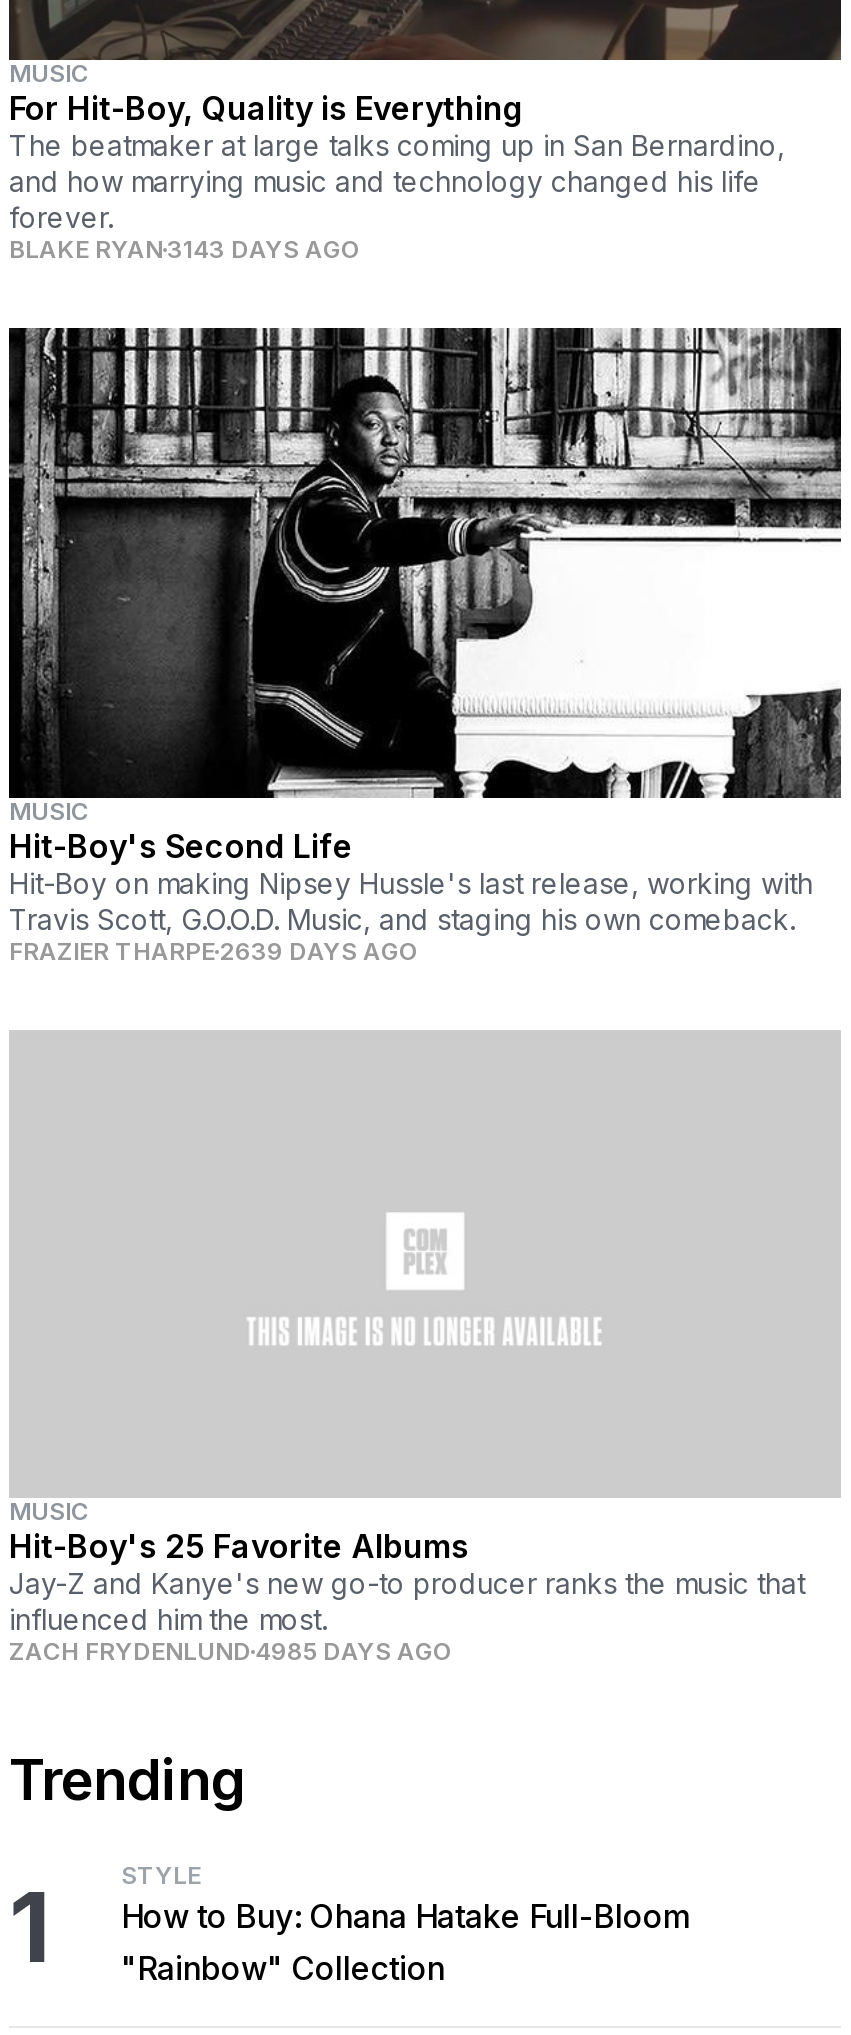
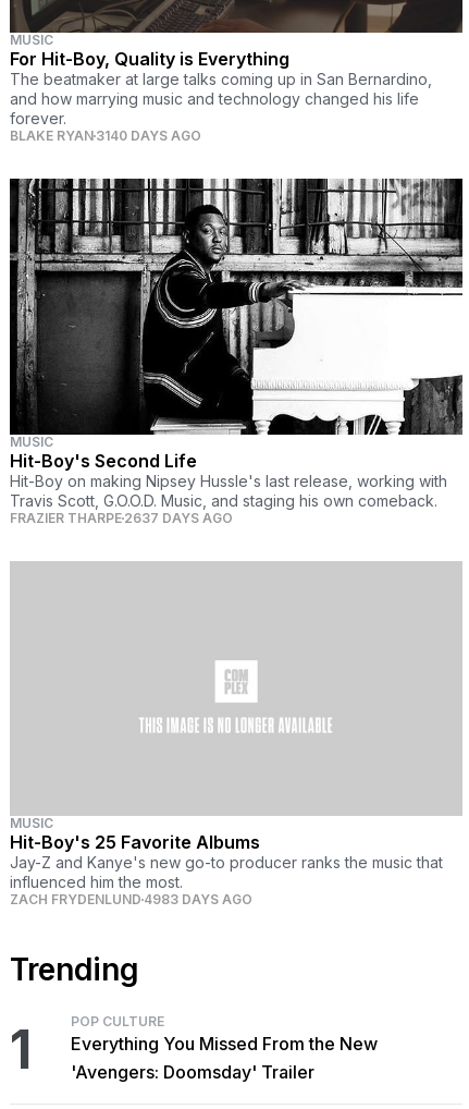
- BLAKE RYAN 3143 DAYS AGO
+ BLAKE RYAN 3140 DAYS AGO

- FRAZIER THARPE 2639 DAYS AGO
+ FRAZIER THARPE 2637 DAYS AGO

- ZACH FRYDENLUND 4985 DAYS AGO
+ ZACH FRYDENLUND 4983 DAYS AGO

- STYLE
- How to Buy: Ohana Hatake Full-Bloom
- "Rainbow" Collection
+ POP CULTURE
+ Everything You Missed From the New
+ 'Avengers: Doomsday' Trailer
